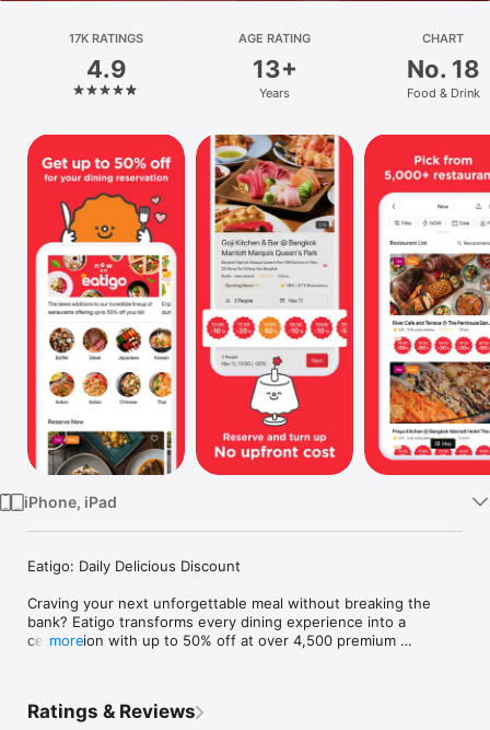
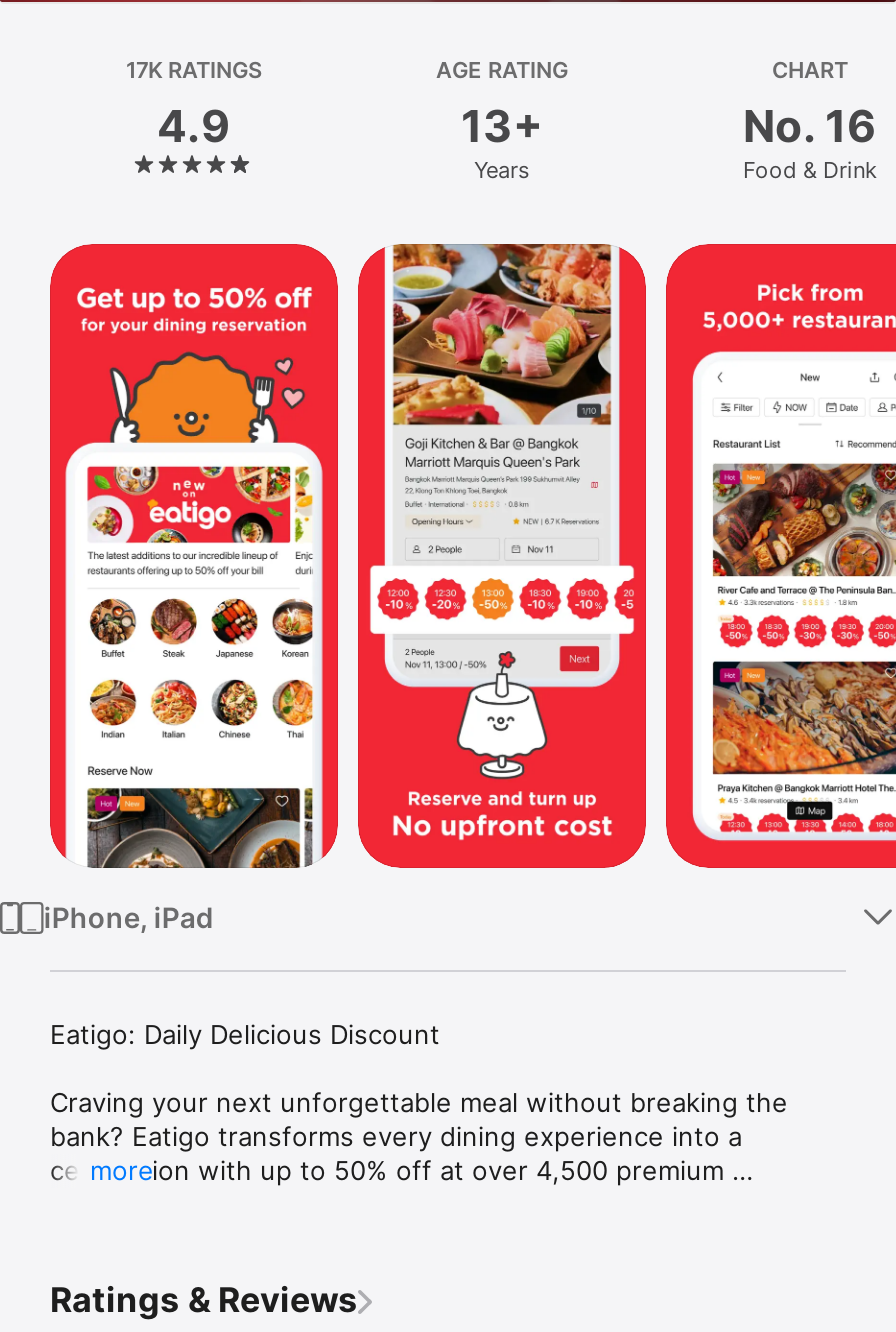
- No. 18
+ No. 16
